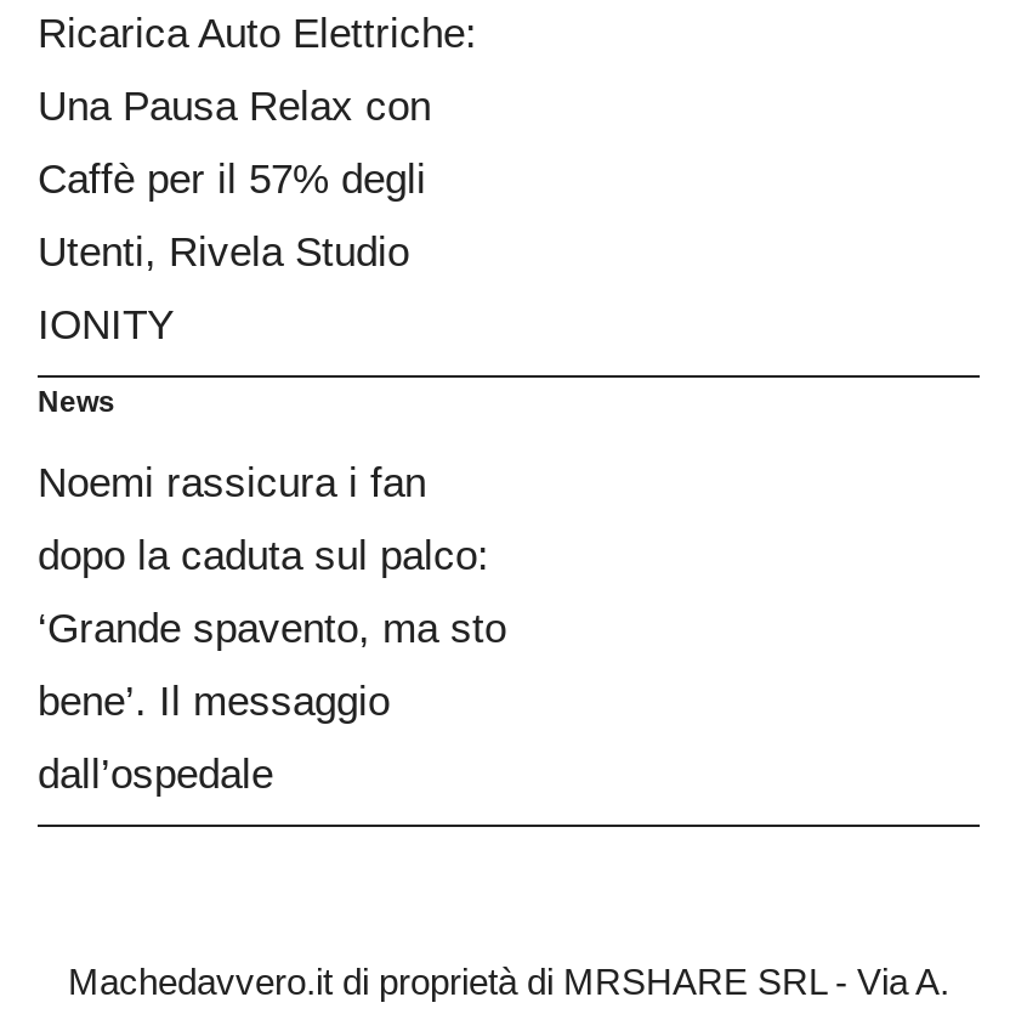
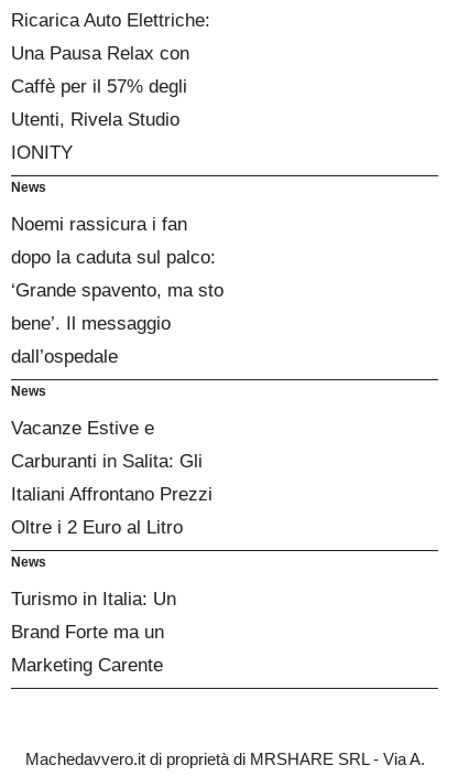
+ News
+ Vacanze Estive e
+ Carburanti in Salita: Gli
+ Italiani Affrontano Prezzi
+ Oltre i 2 Euro al Litro
+ News
+ Turismo in Italia: Un
+ Brand Forte ma un
+ Marketing Carente
